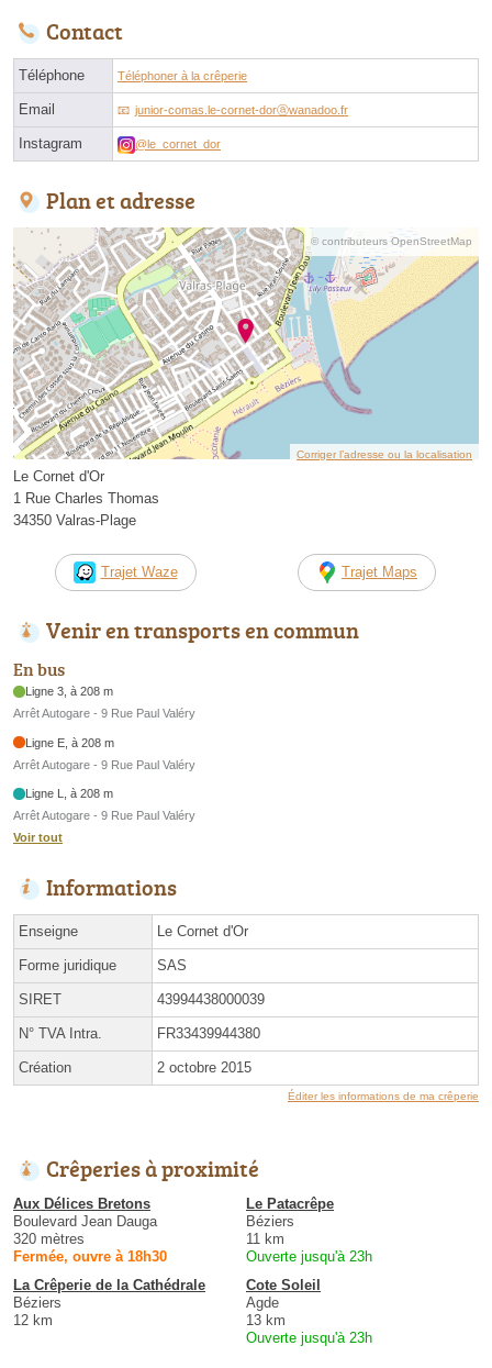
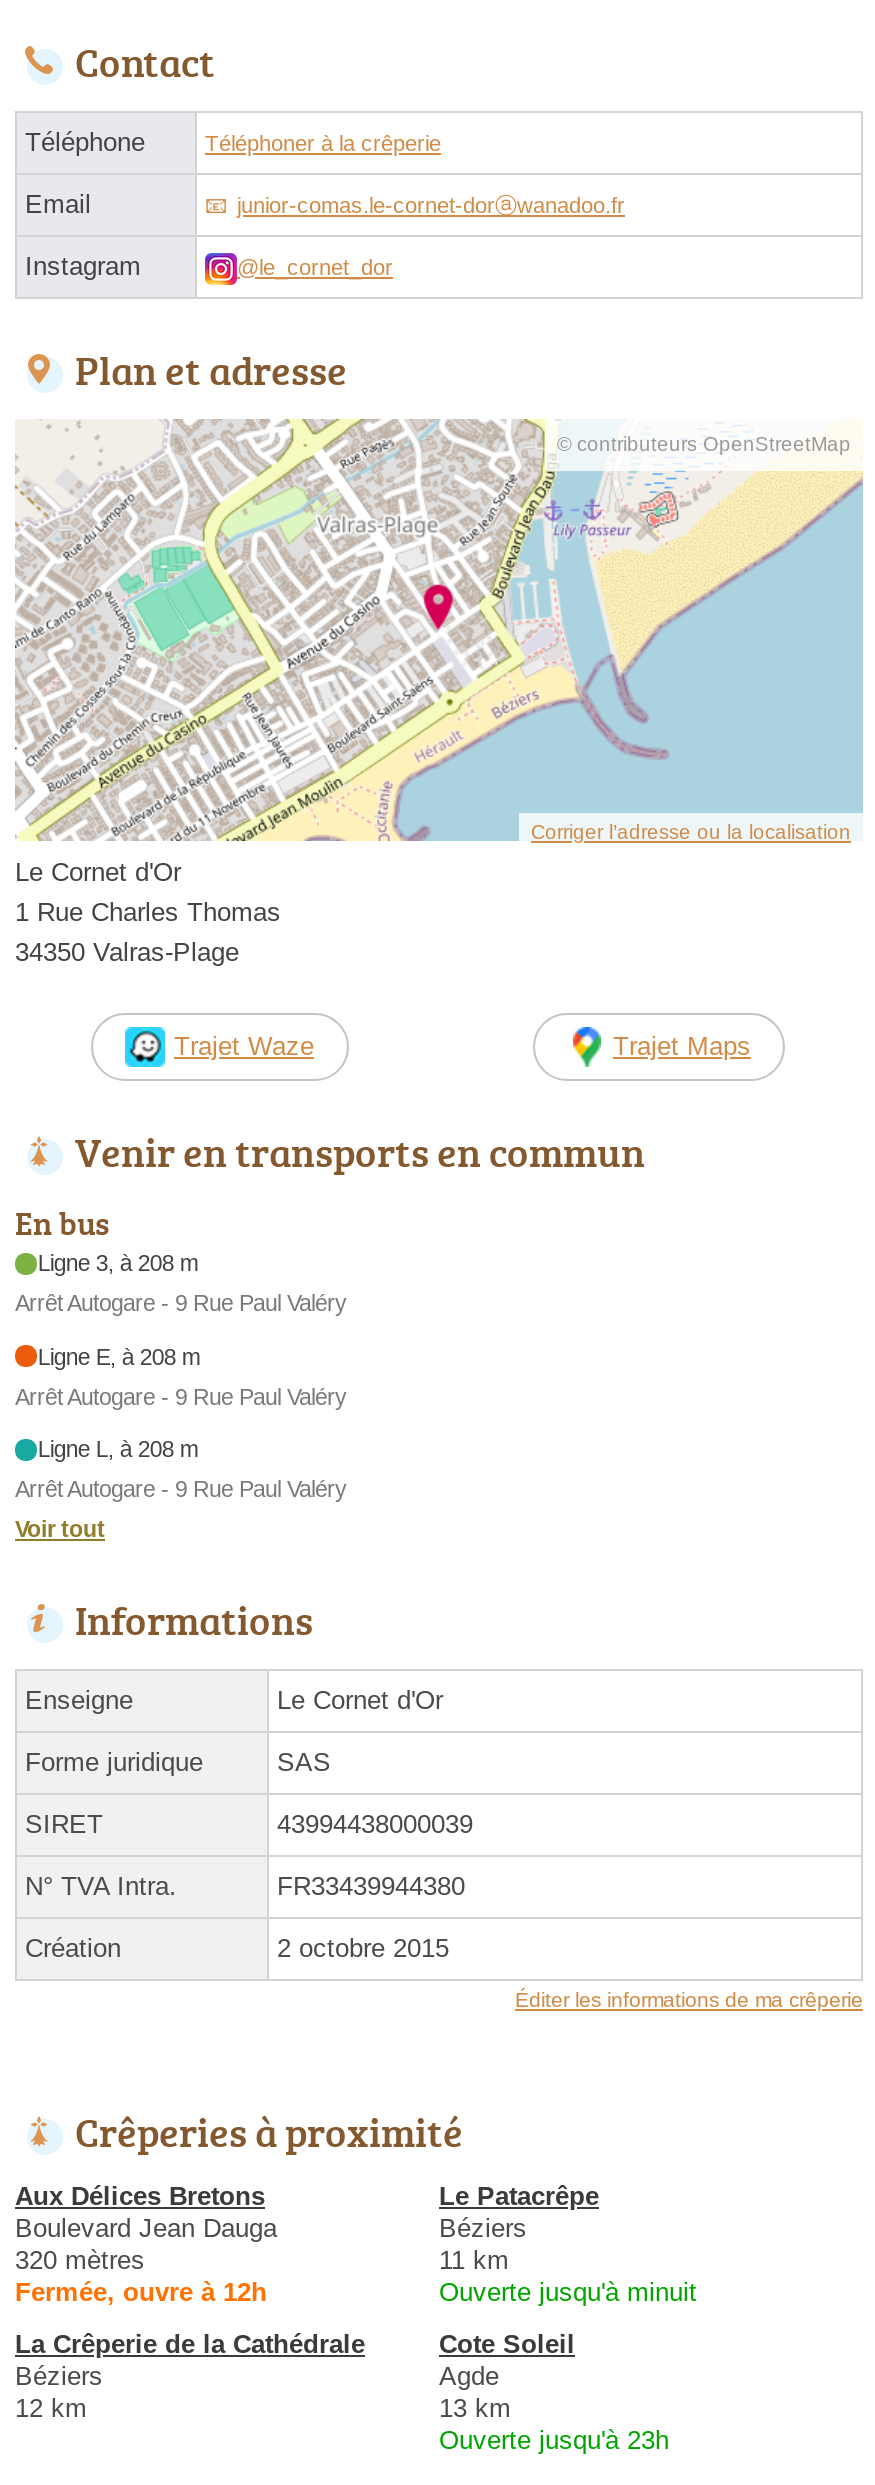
- Fermée, ouvre à 18h30
+ Fermée, ouvre à 12h

- Ouverte jusqu'à 23h
+ Ouverte jusqu'à minuit
